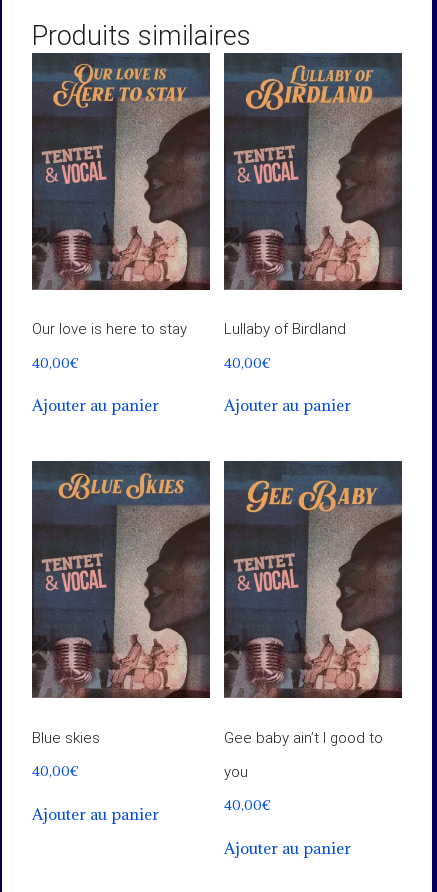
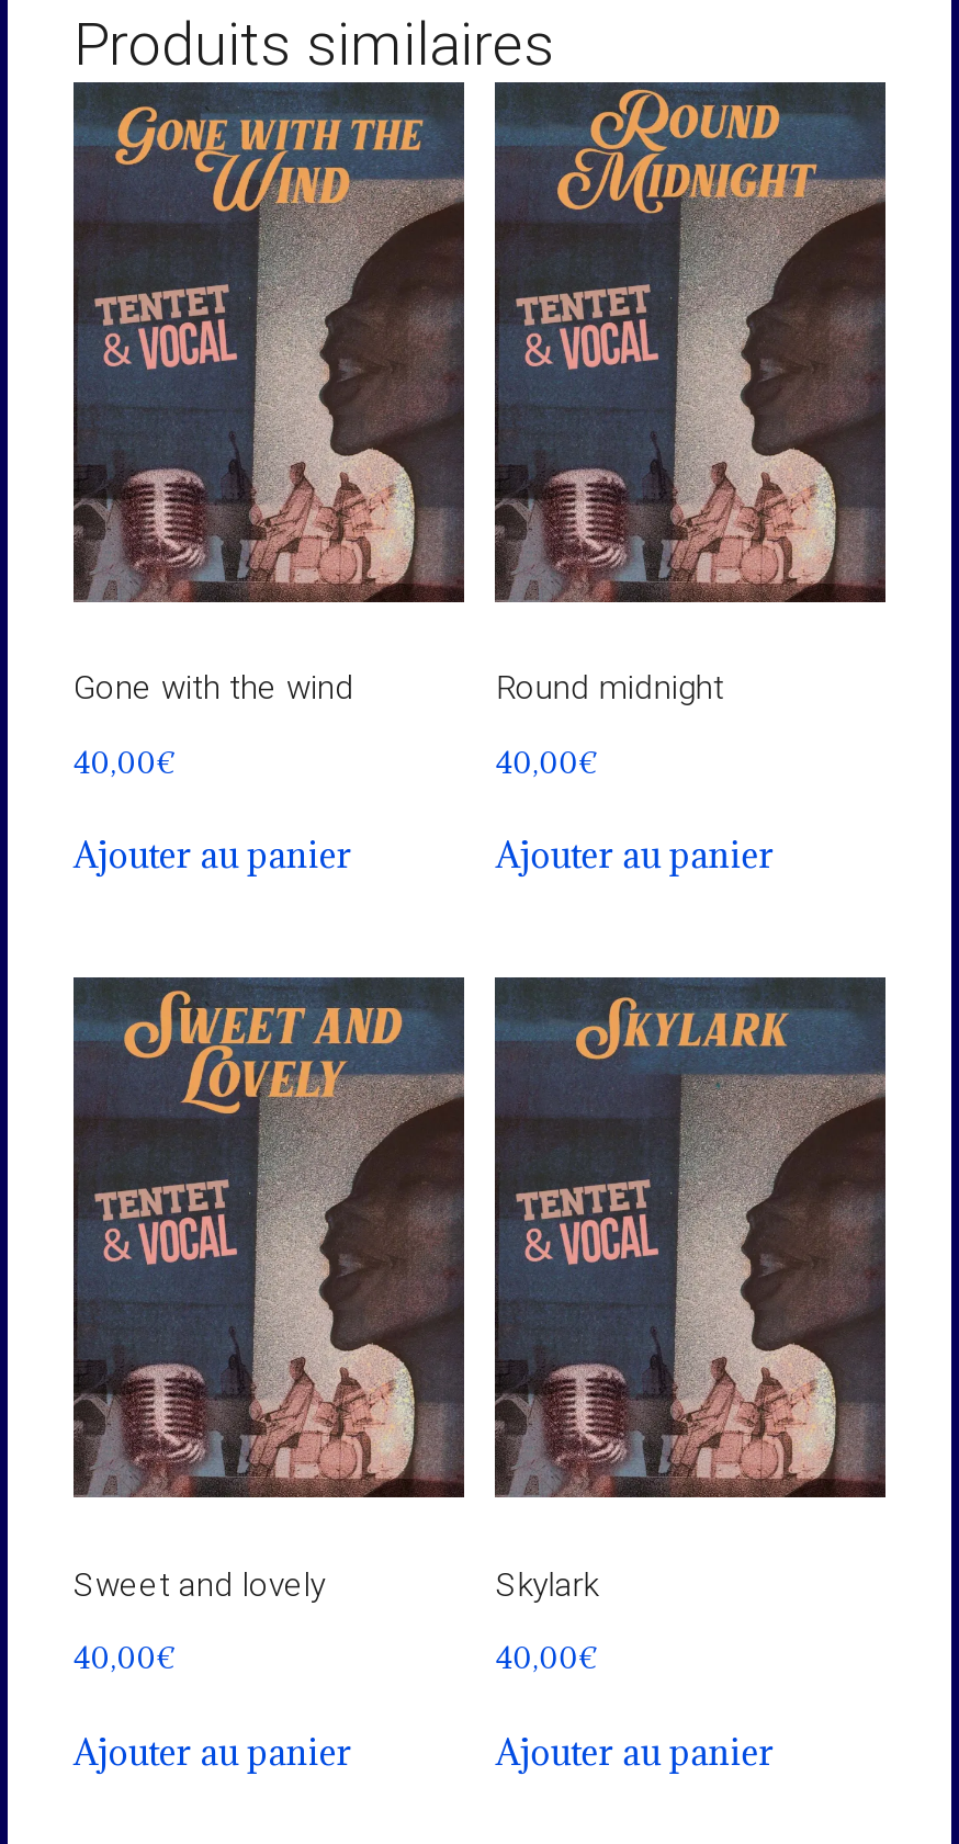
- [image]
+ [image]

- [image]
+ [image]

- Our love is here to stay
+ Gone with the wind

- Lullaby of Birdland
+ Round midnight

- [image]
+ [image]

- [image]
+ [image]

- Blue skies
+ Sweet and lovely

- Gee baby ain’t I good to
- you
+ Skylark
